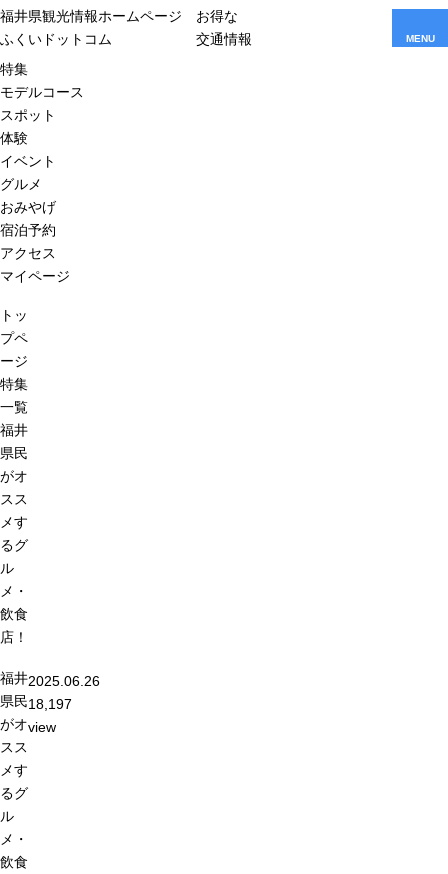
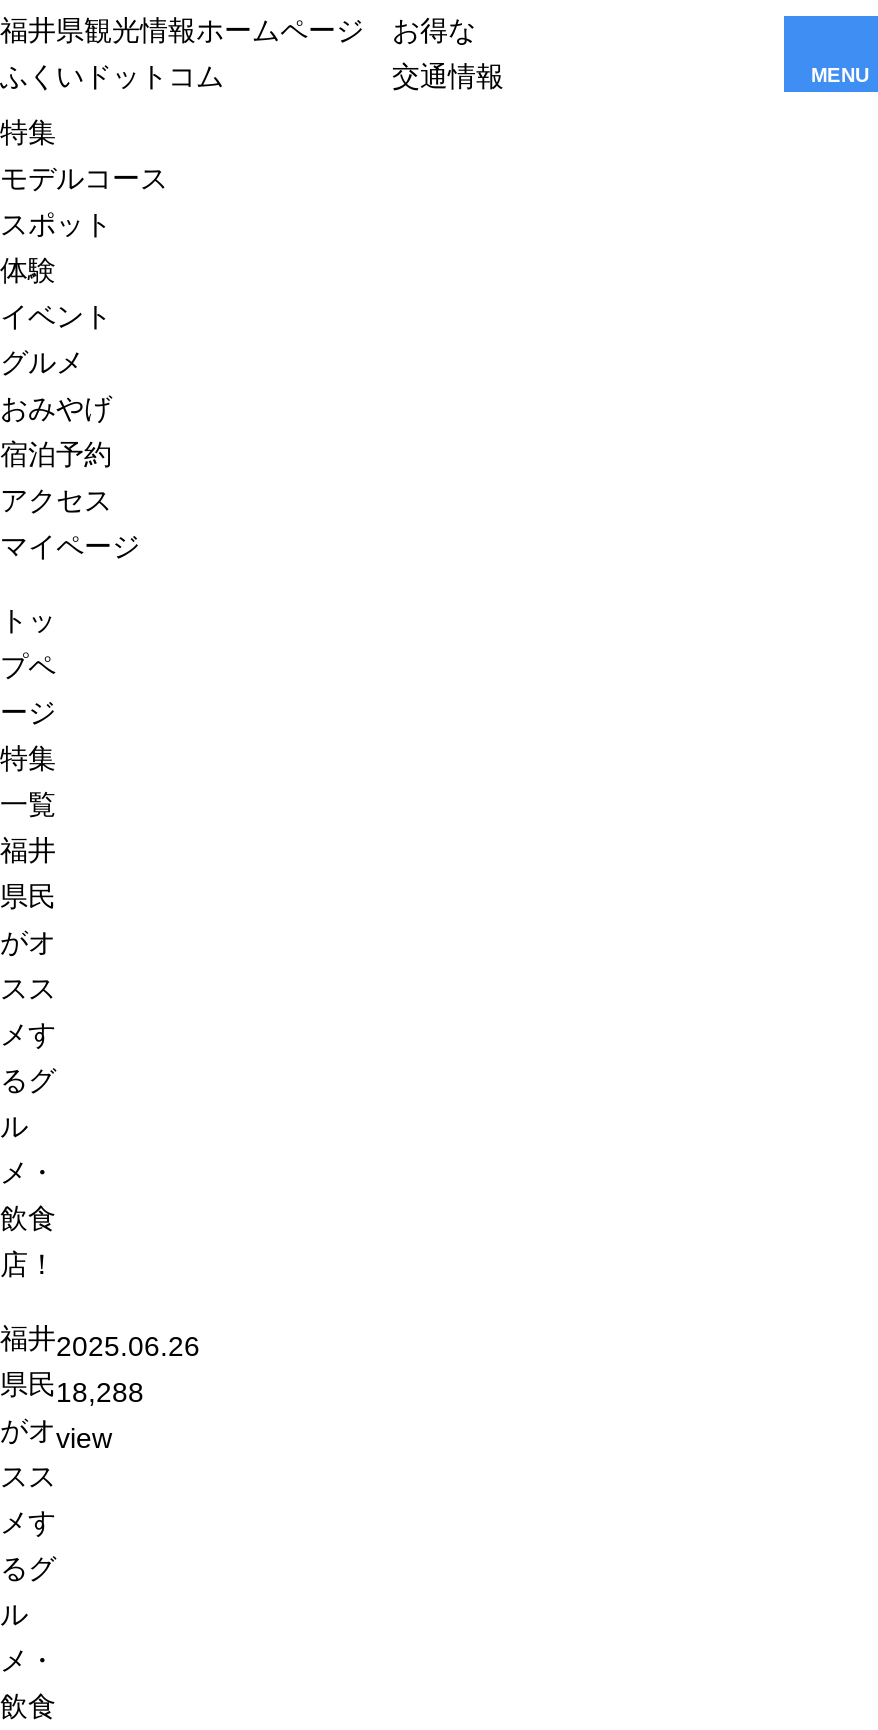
- 県民 18,197
+ 県民 18,288
